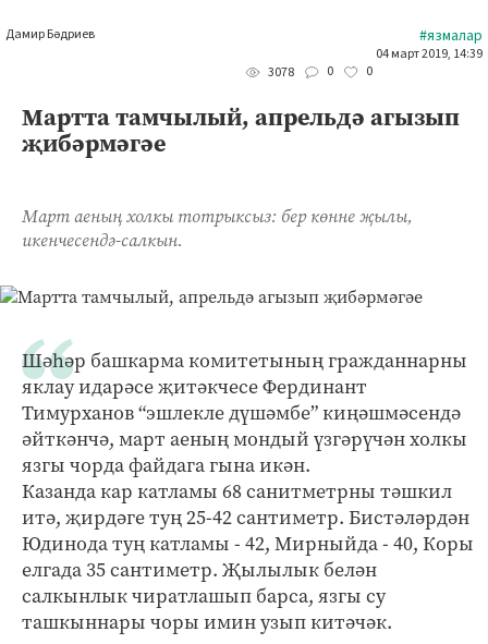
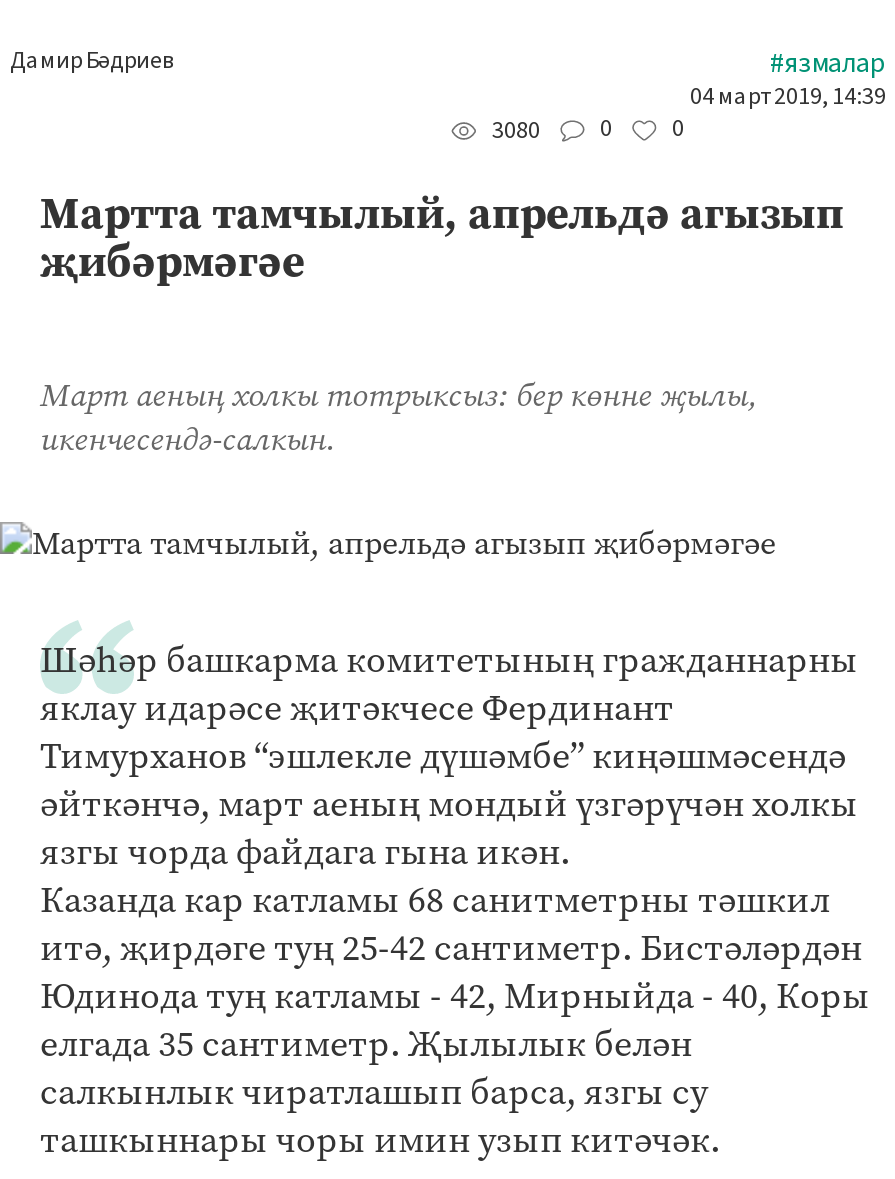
- 3078 0 0
+ 3080 0 0
